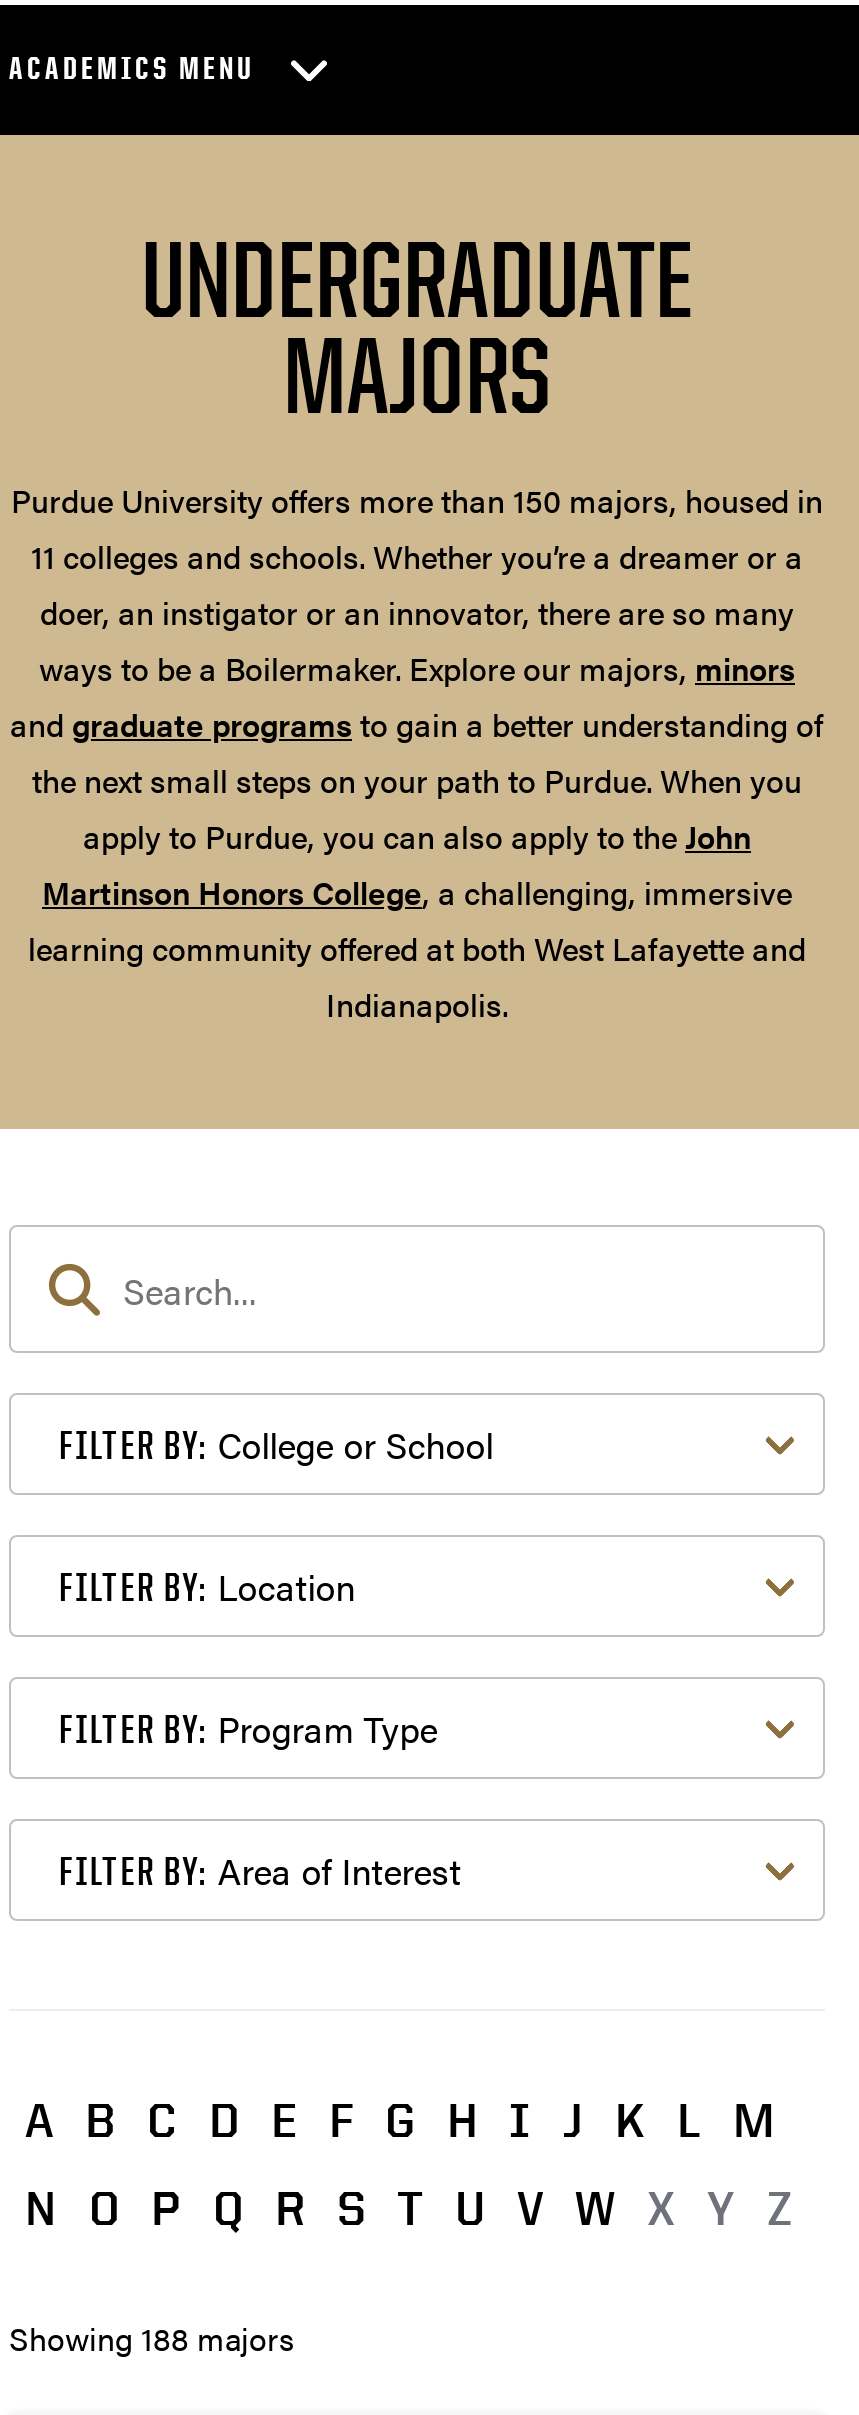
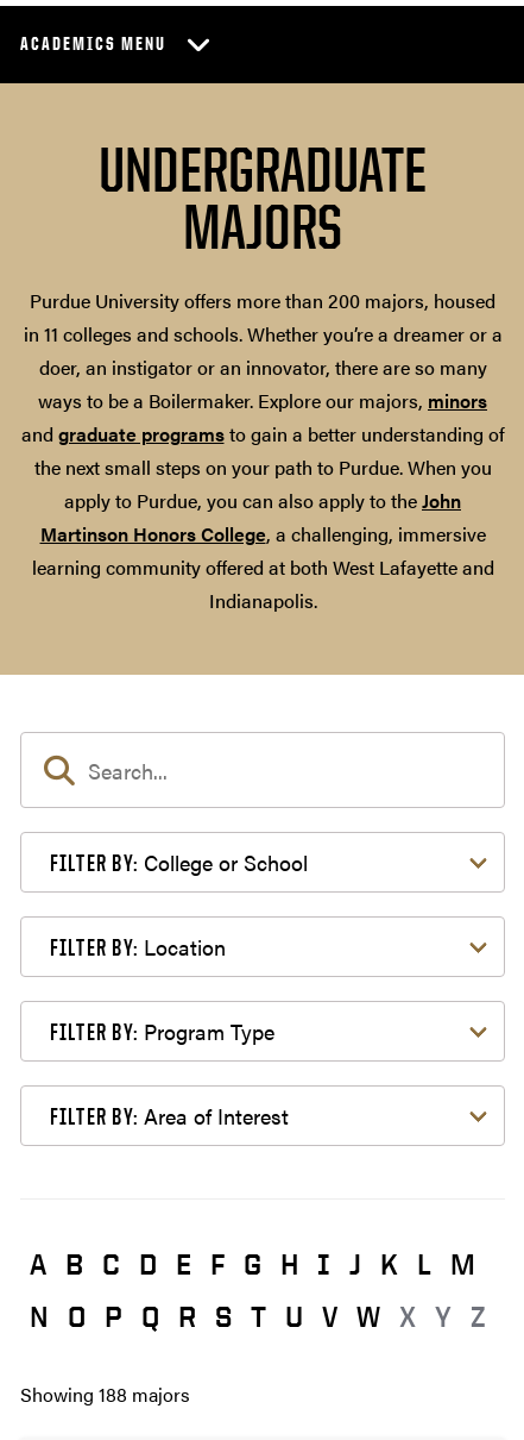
- Purdue University offers more than 150 majors, housed in
- 11 colleges and schools. Whether you’re a dreamer or a
+ Purdue University offers more than 200 majors, housed
+ in 11 colleges and schools. Whether you’re a dreamer or a
